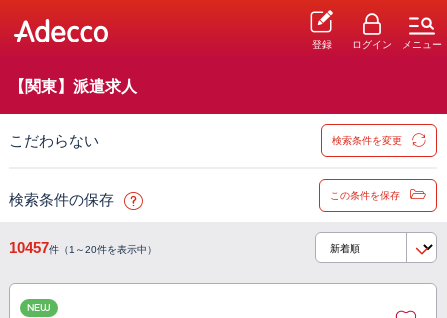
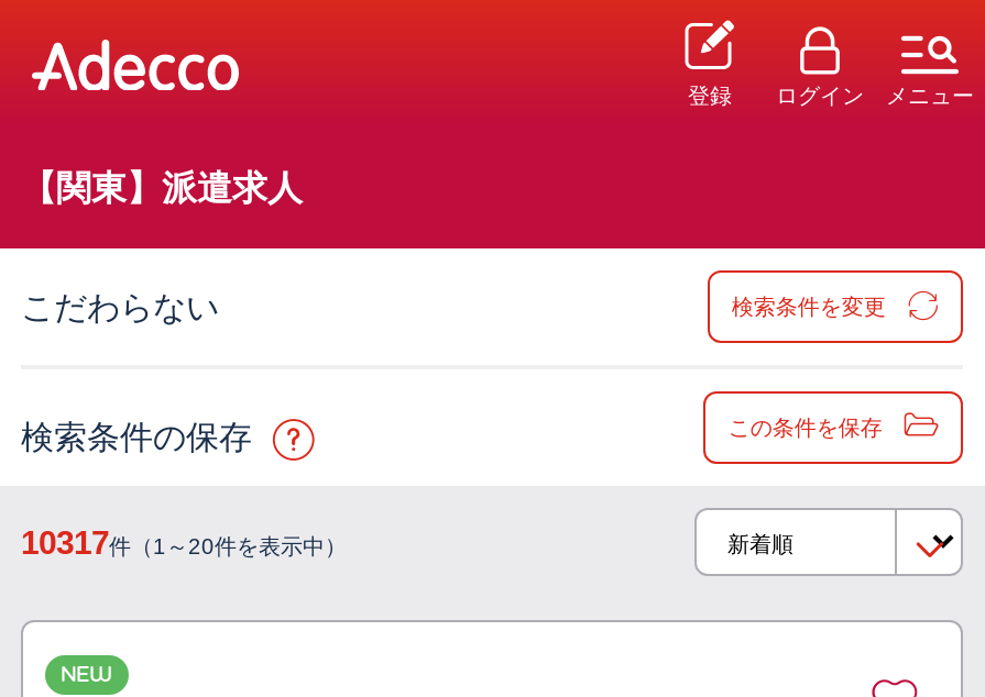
- 10457件（1～20件を表示中）
+ 10317件（1～20件を表示中）
